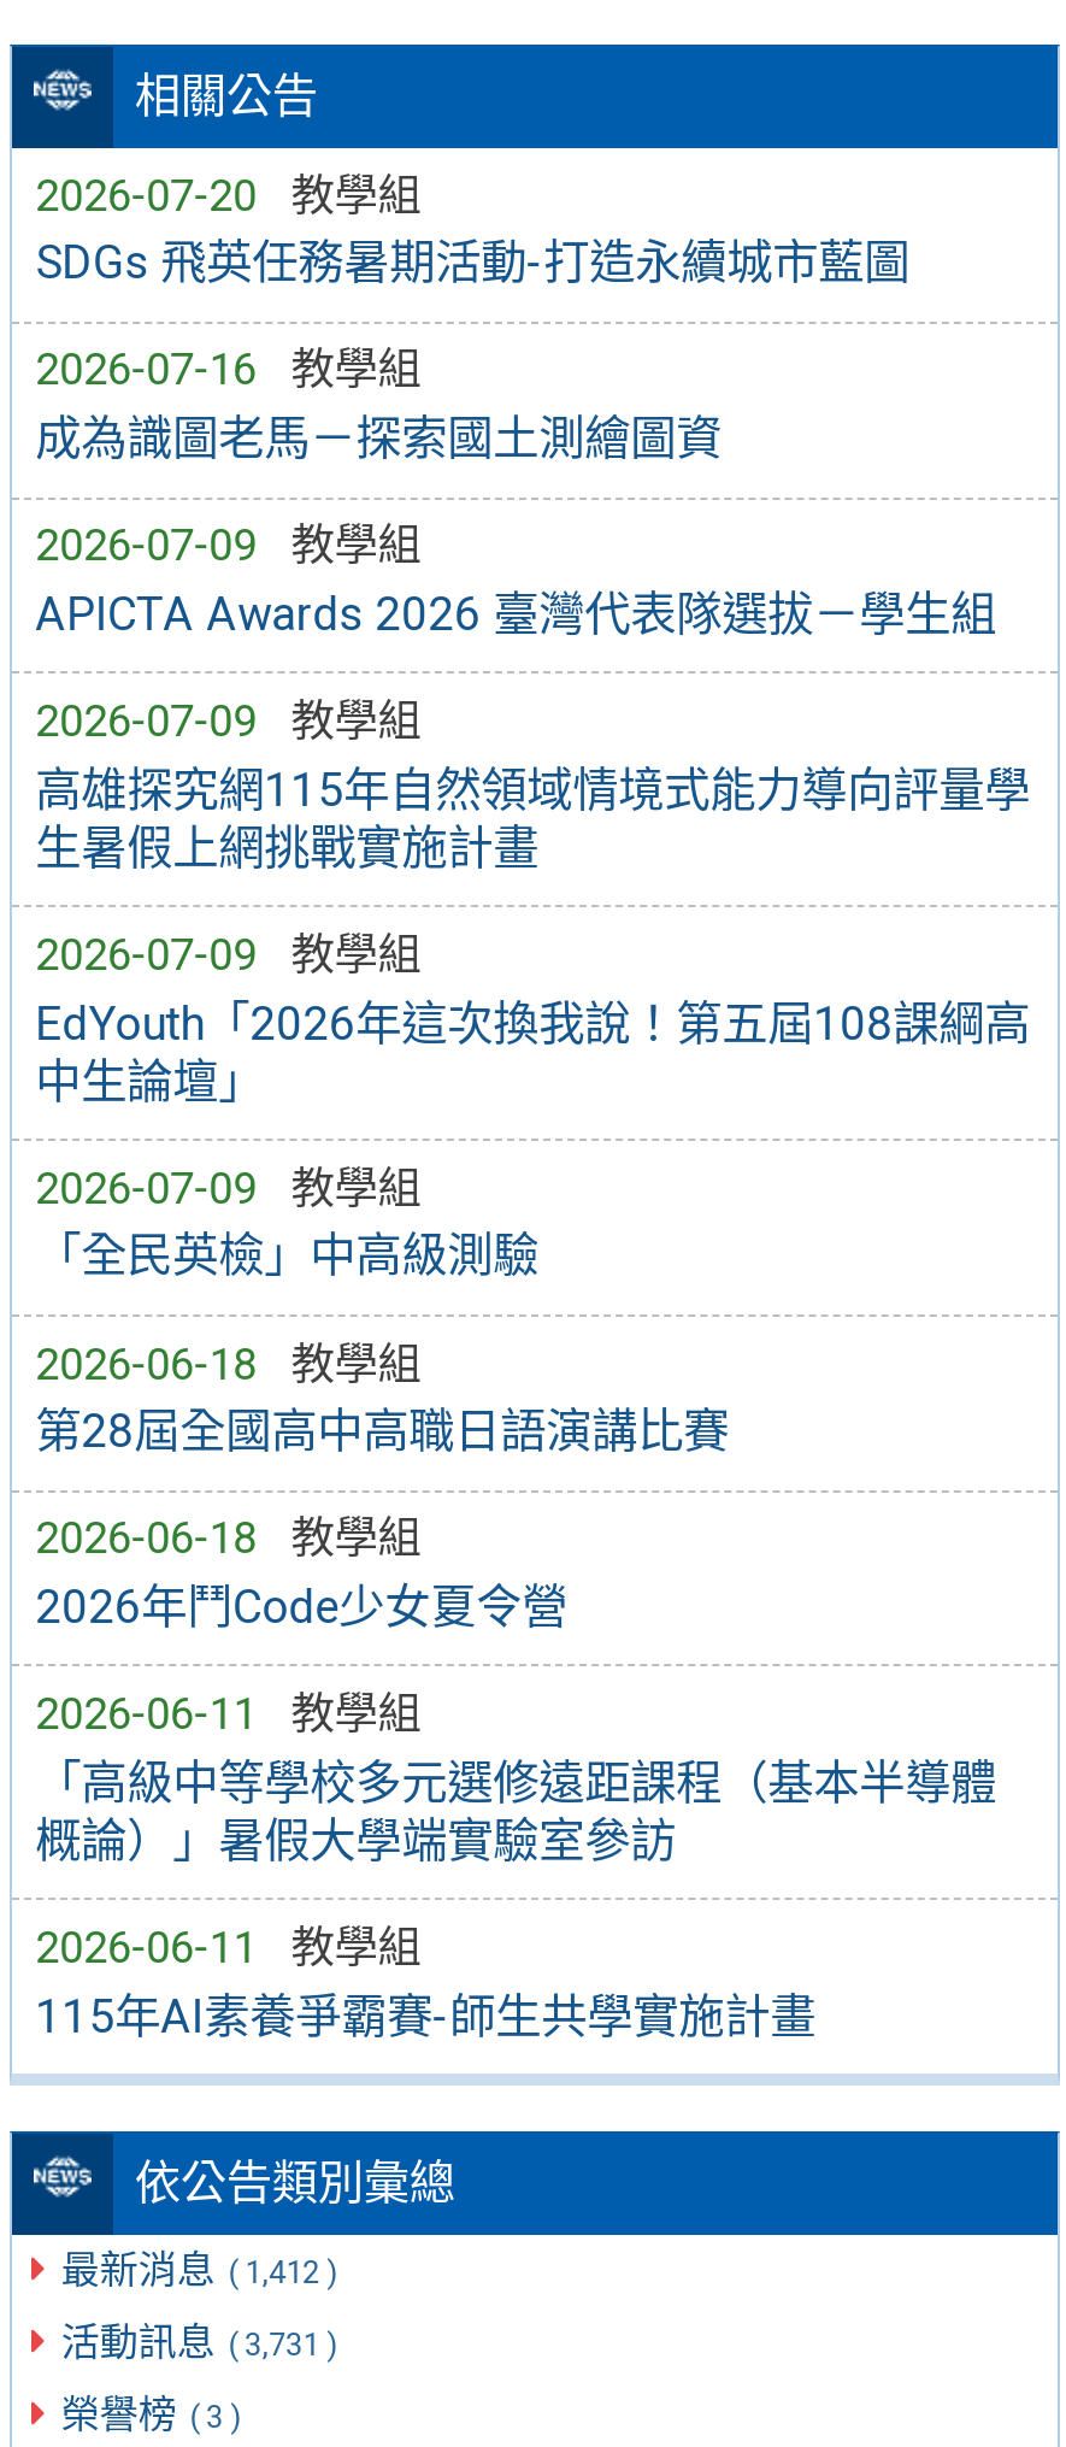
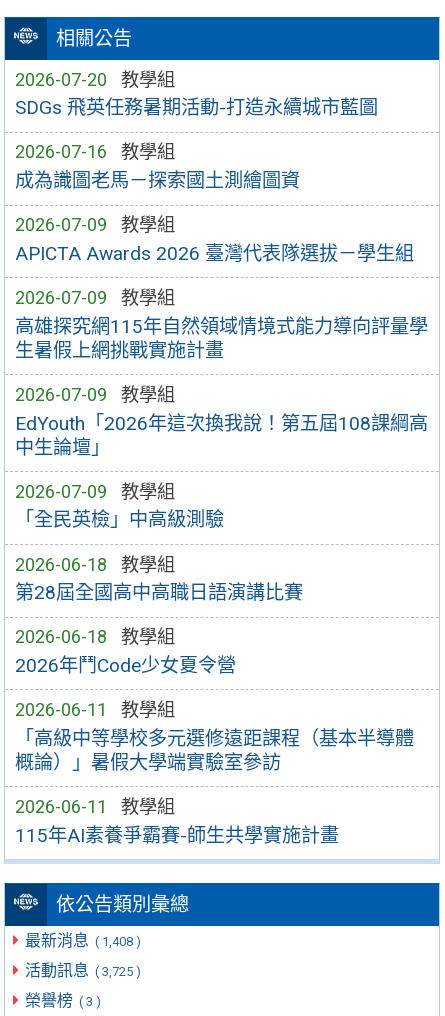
- 最新消息 ( 1,412 )
+ 最新消息 ( 1,408 )

- 活動訊息 ( 3,731 )
+ 活動訊息 ( 3,725 )
